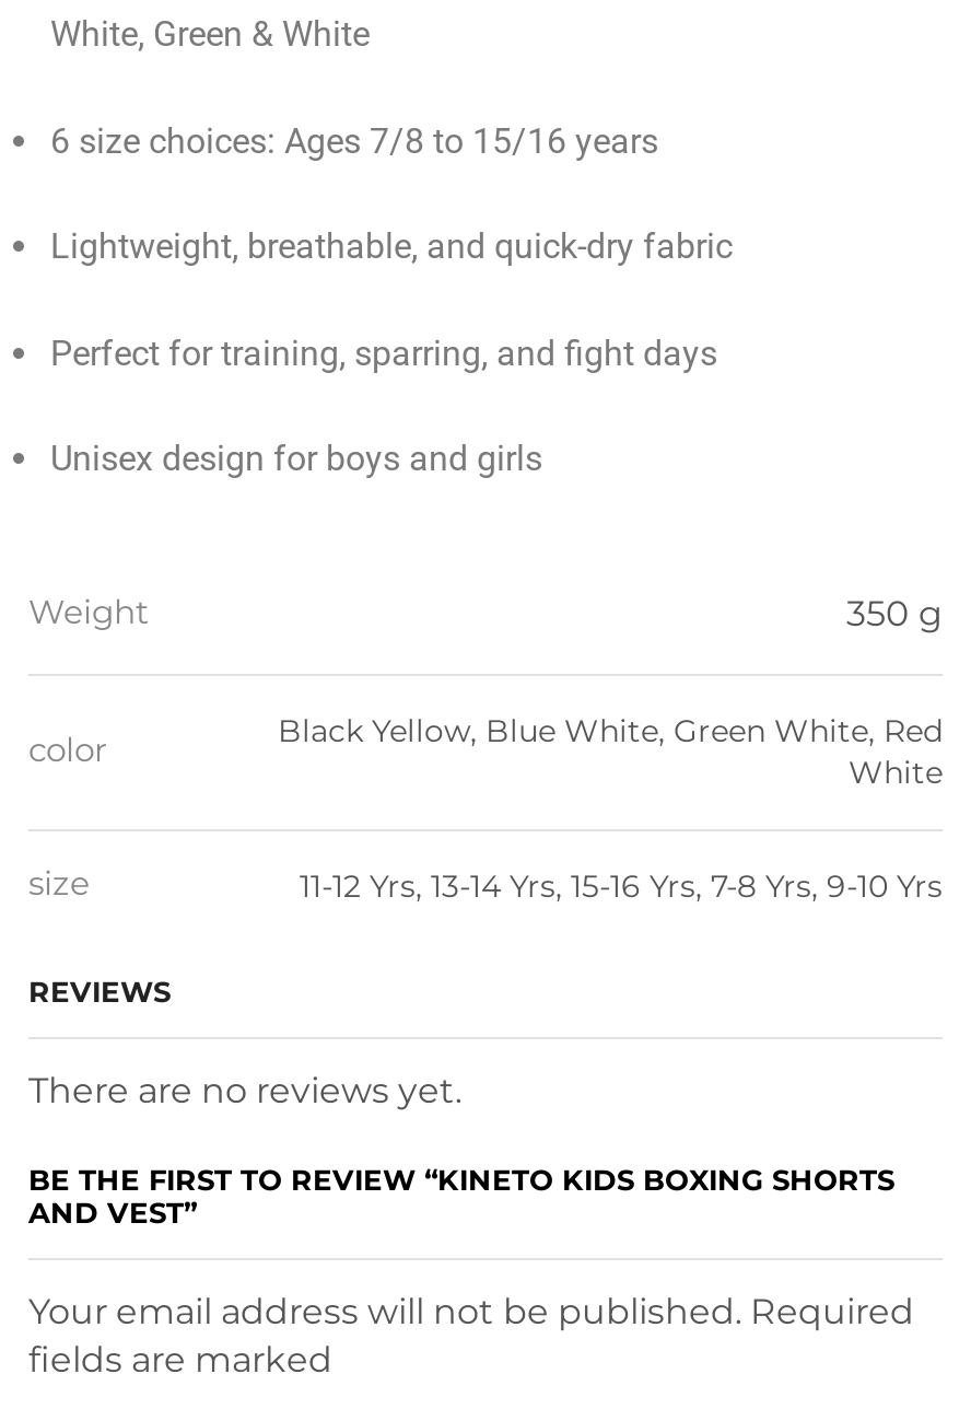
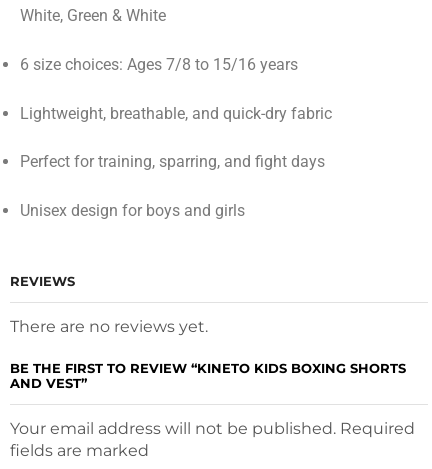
- Weight
- 350 g
- color
- Black Yellow, Blue White, Green White, Red
- White
- size
- 11-12 Yrs, 13-14 Yrs, 15-16 Yrs, 7-8 Yrs, 9-10 Yrs
